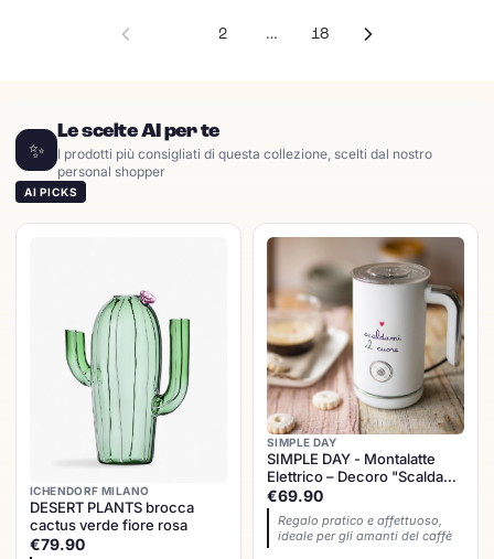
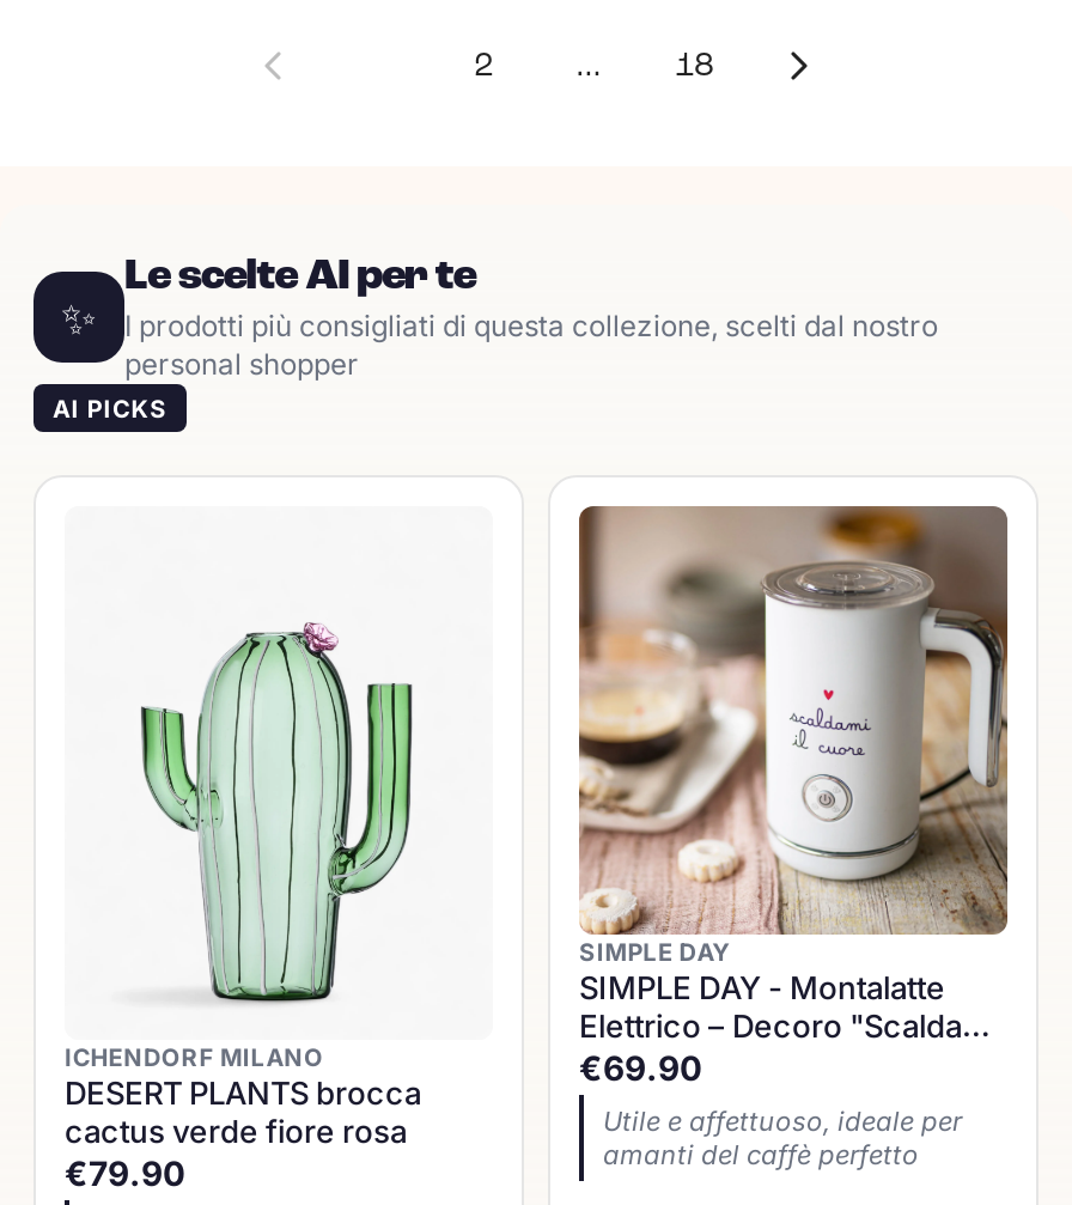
- Regalo pratico e affettuoso,
- ideale per gli amanti del caffè
+ Utile e affettuoso, ideale per
+ amanti del caffè perfetto
